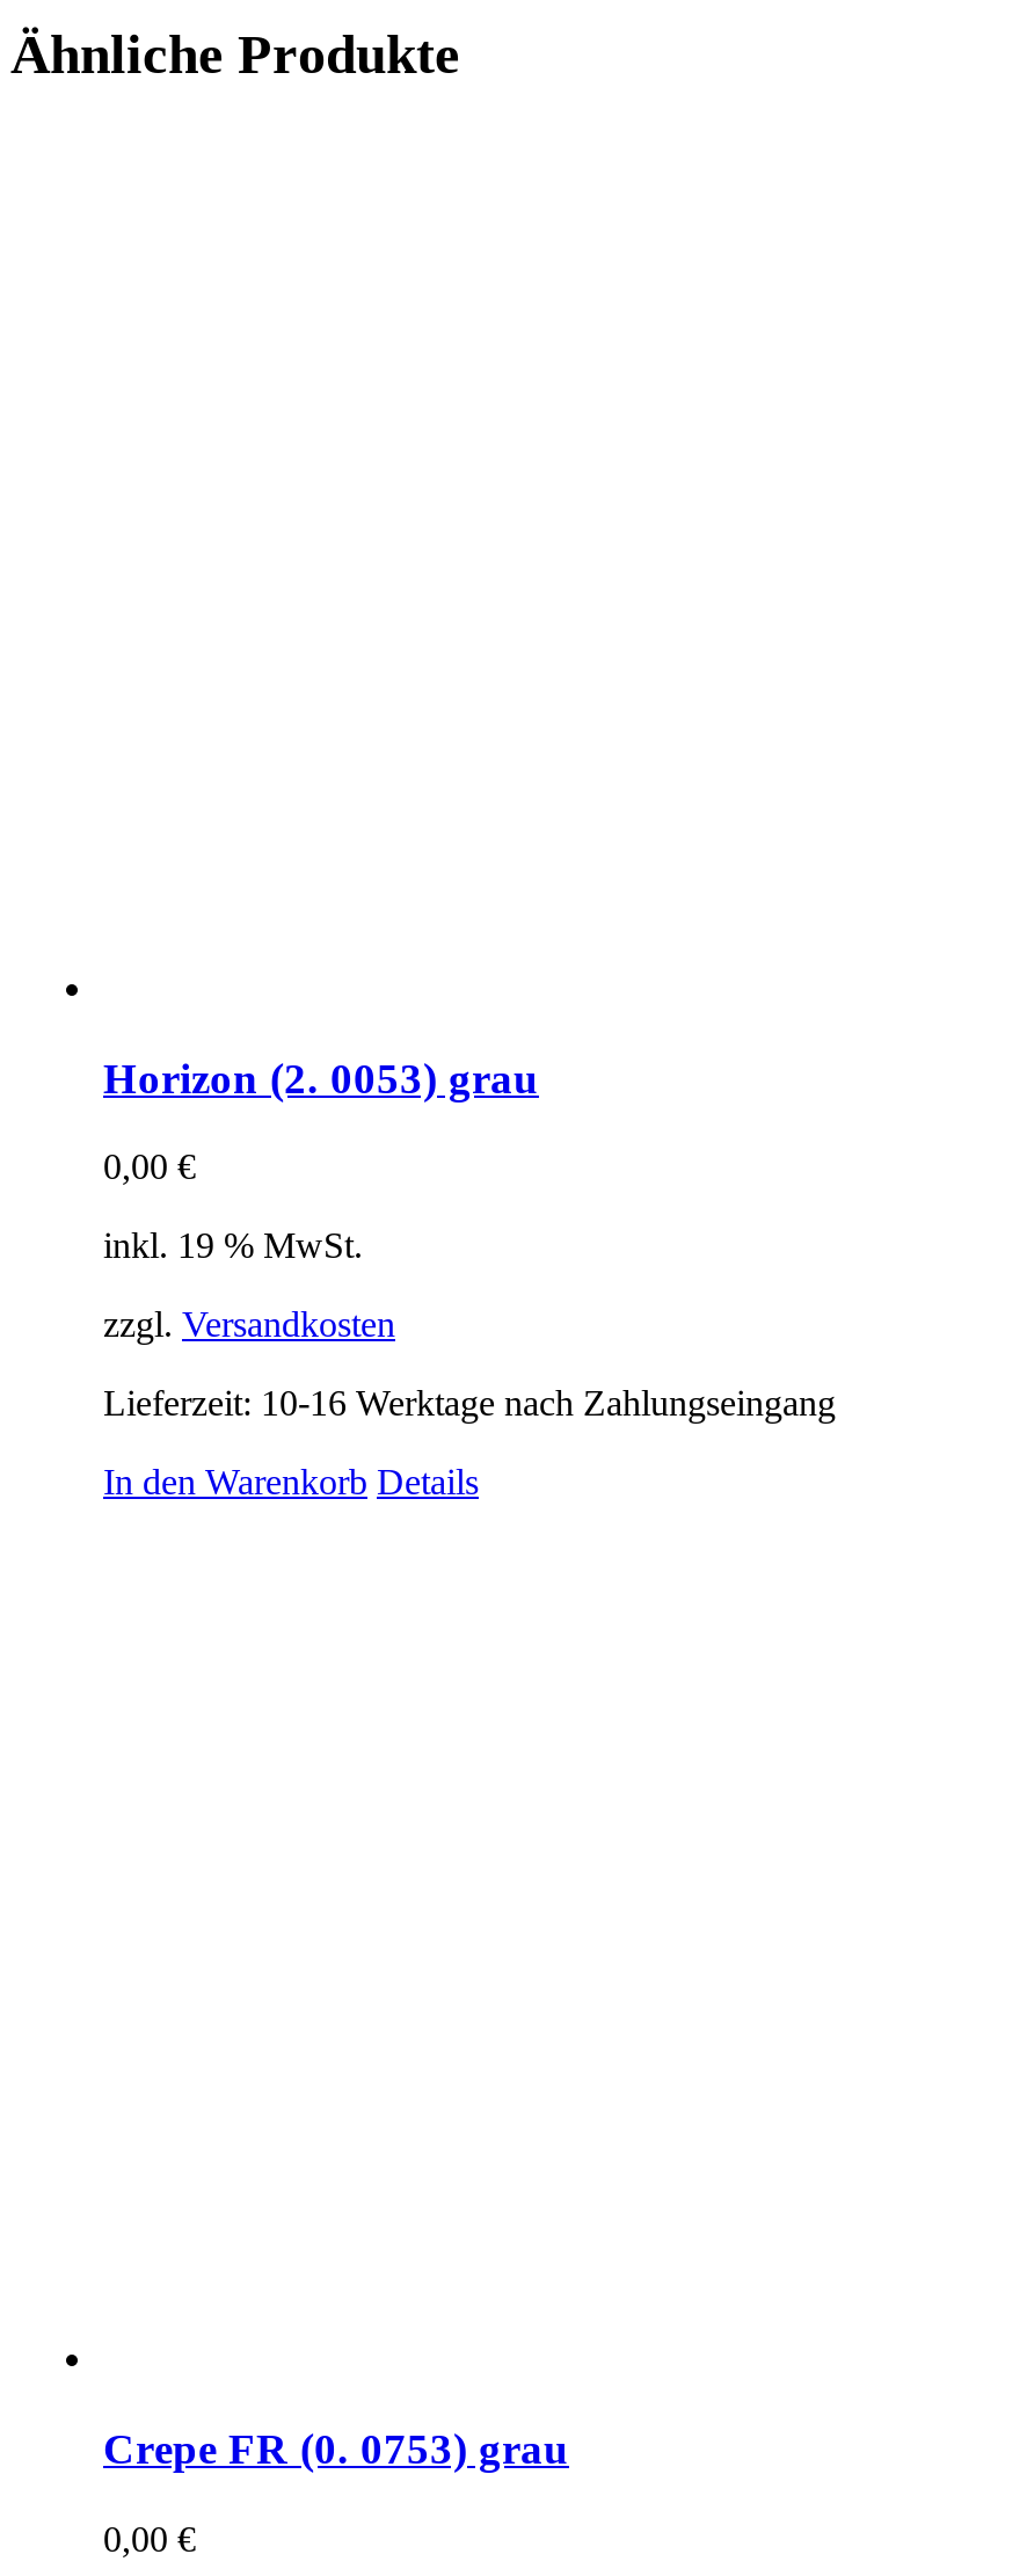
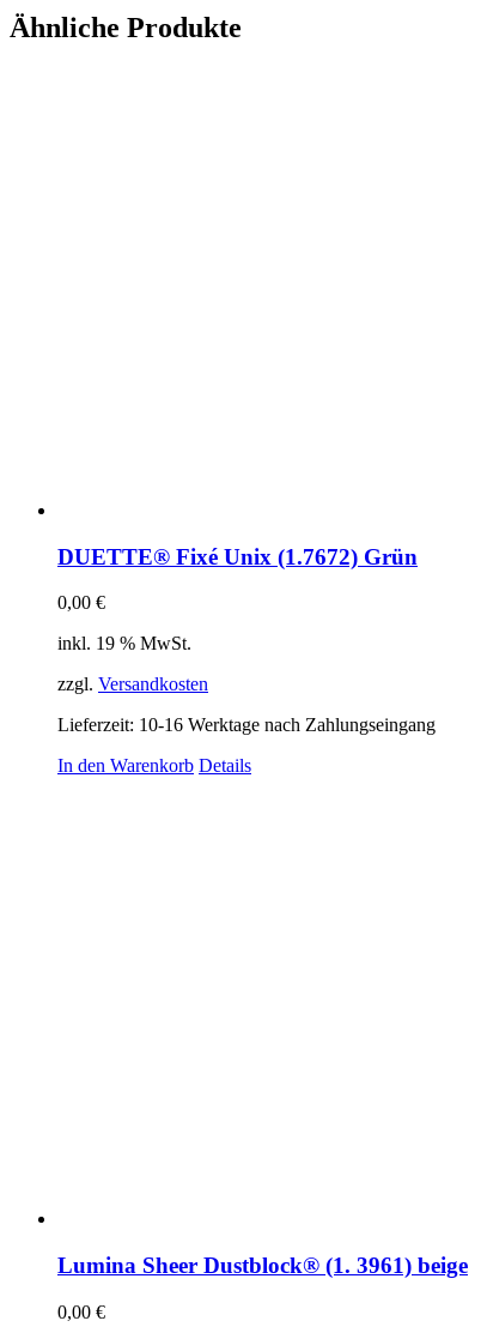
- Horizon (2. 0053) grau
+ DUETTE® Fixé Unix (1.7672) Grün

- Crepe FR (0. 0753) grau
+ Lumina Sheer Dustblock® (1. 3961) beige
